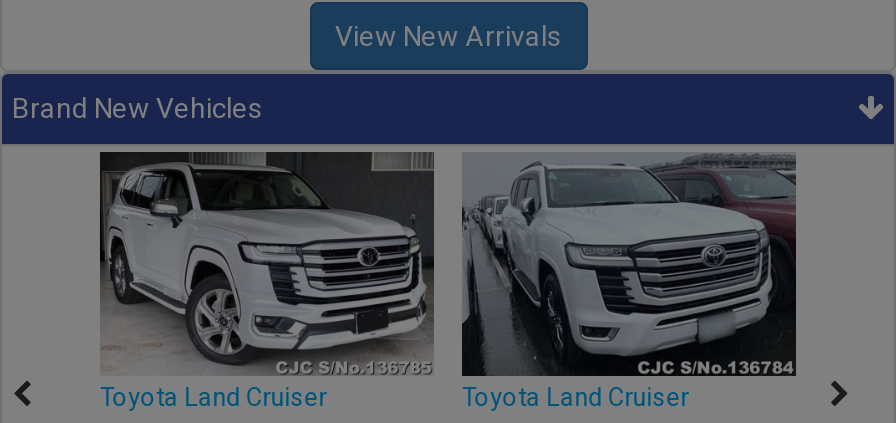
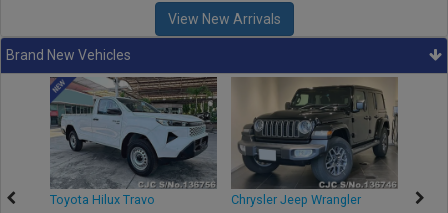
- [image]
- Toyota Land Cruiser
+ [image]
+ Toyota Hilux Travo

- [image]
- Toyota Land Cruiser
+ [image]
+ Chrysler Jeep Wrangler
